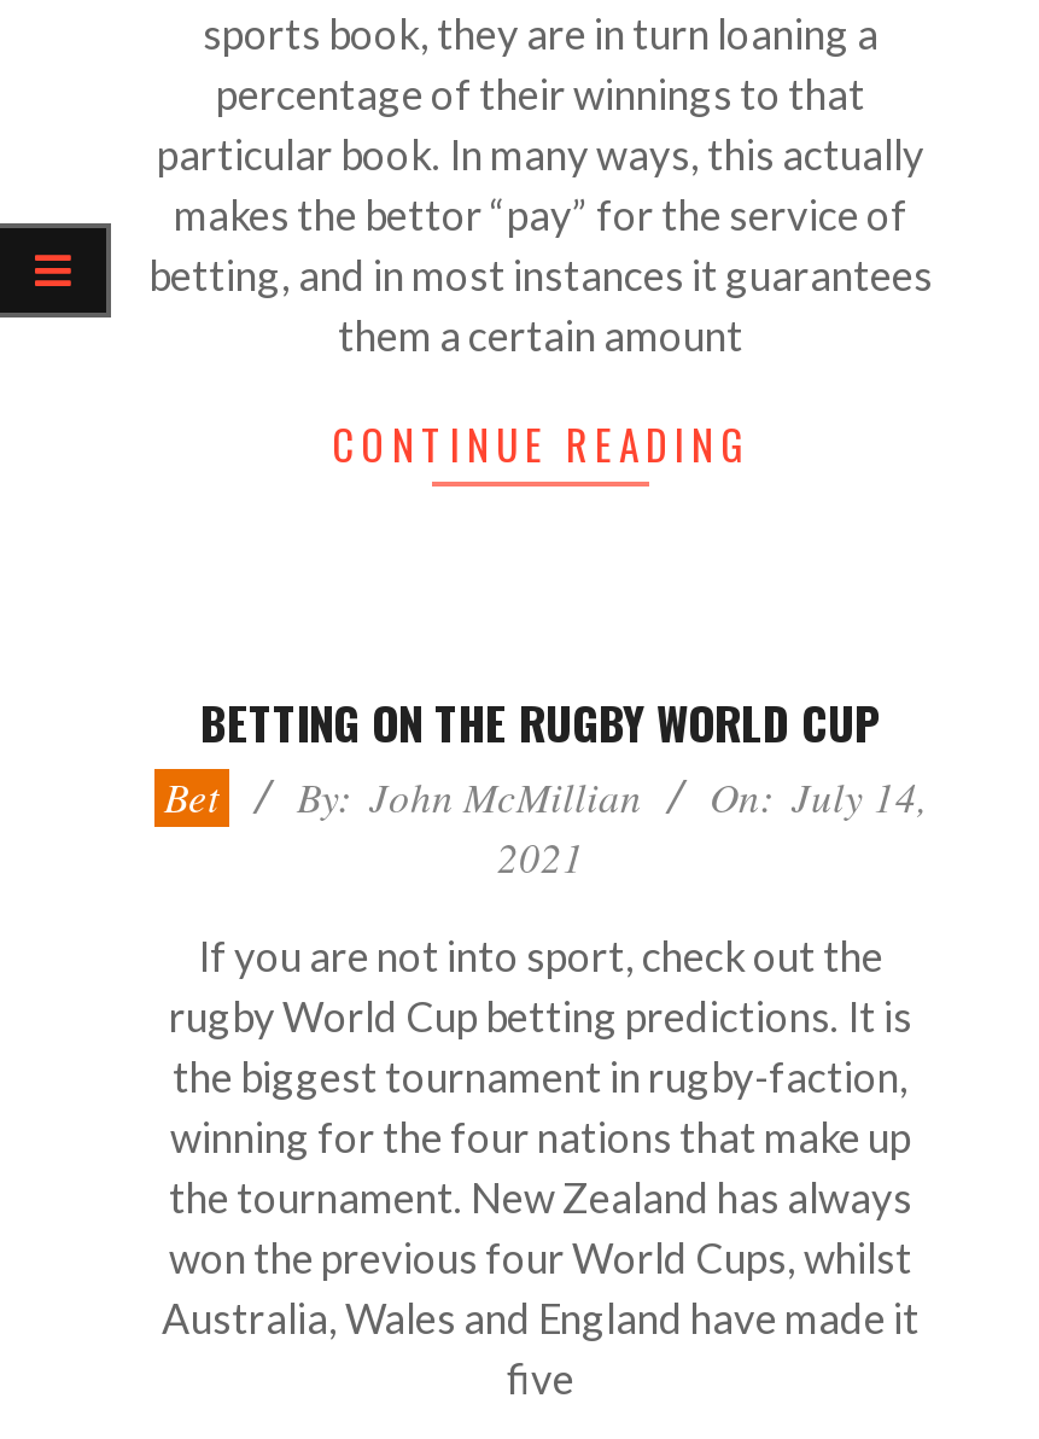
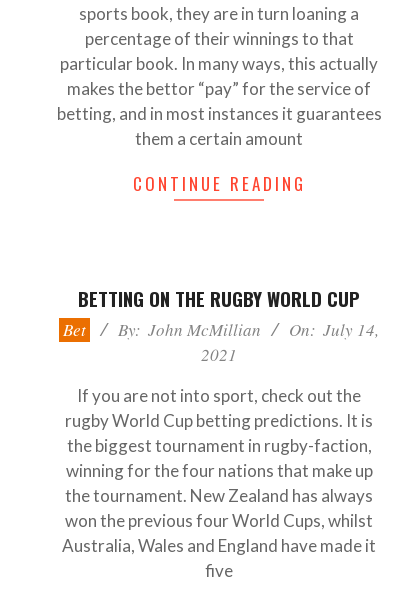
- [image]
